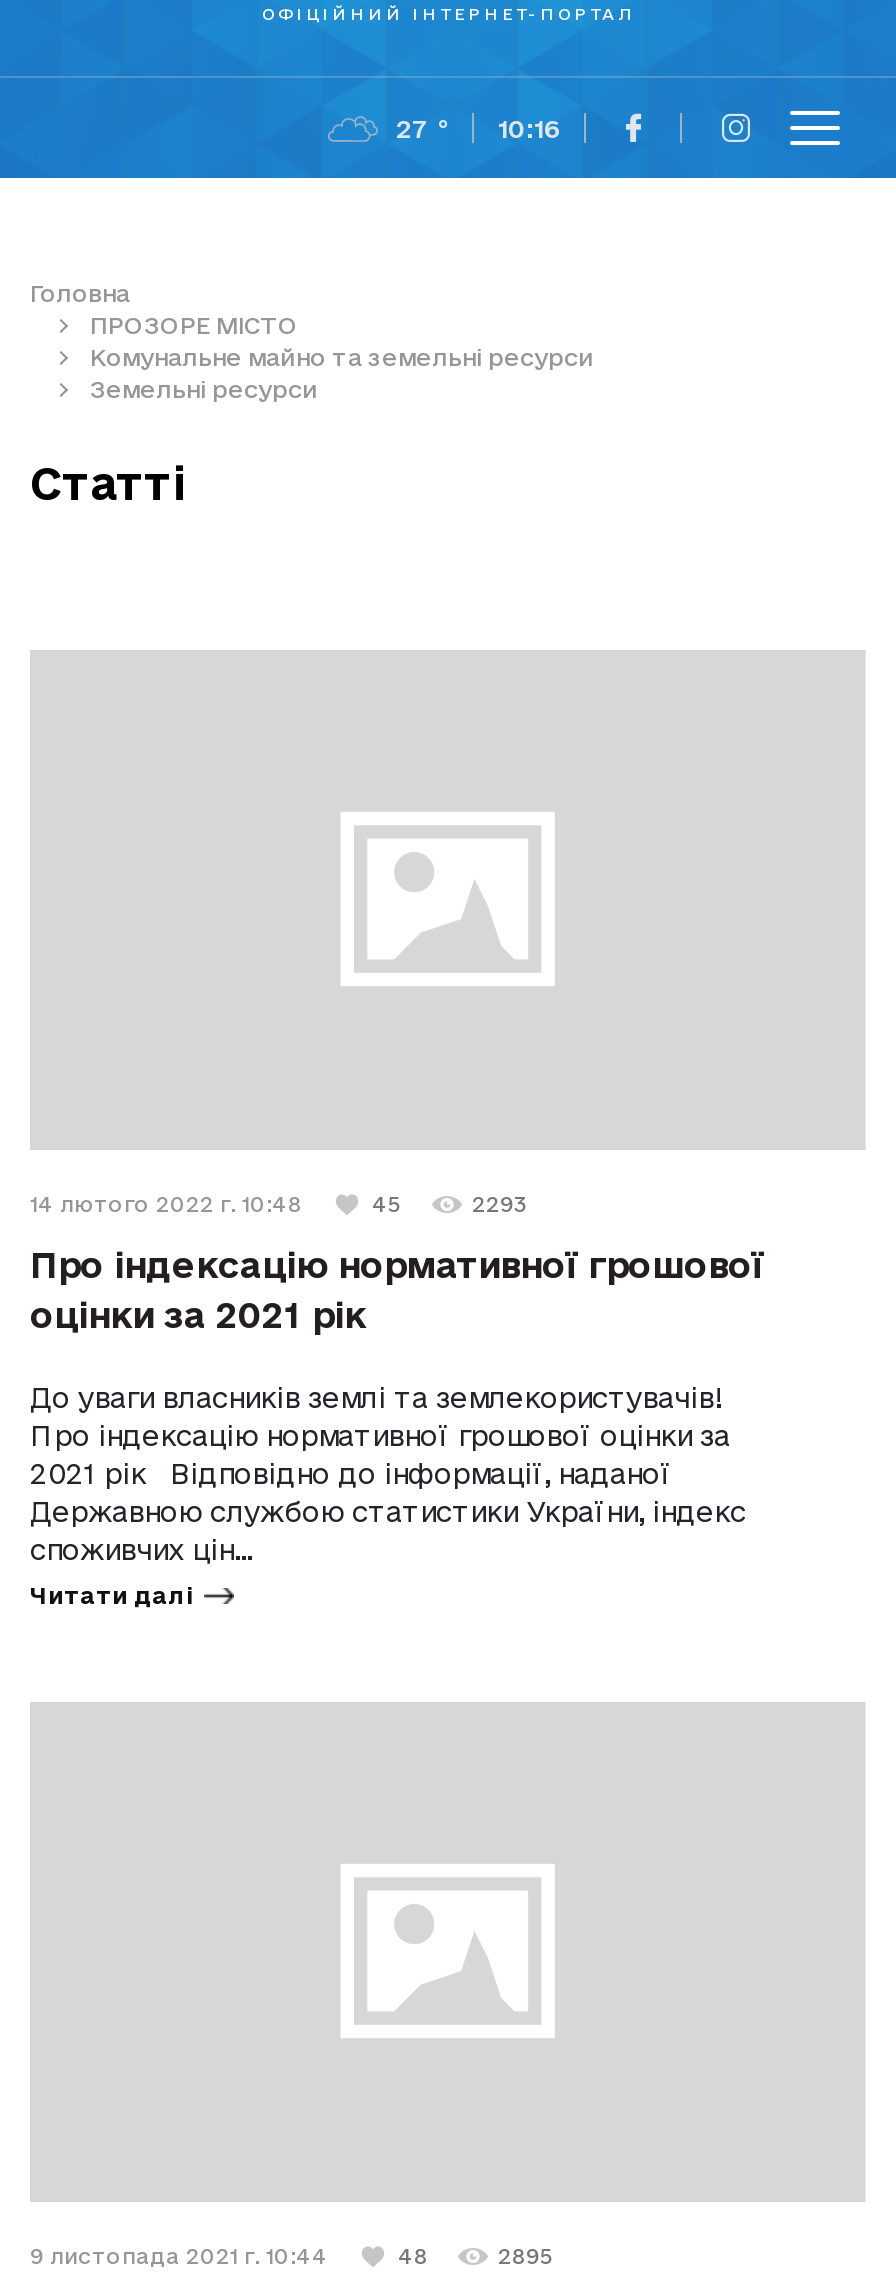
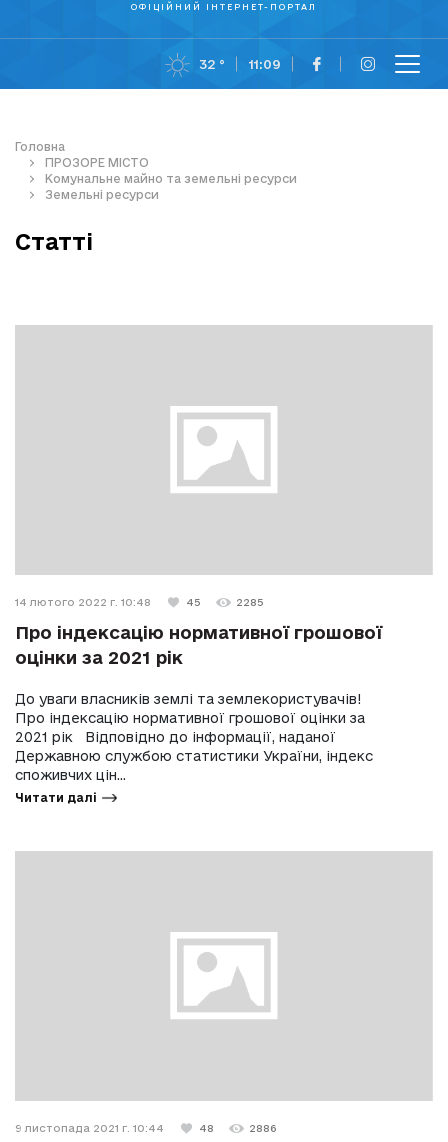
- 27 °
+ 32 °

- 10:16
+ 11:09

- 2293
+ 2285

- 2895
+ 2886
